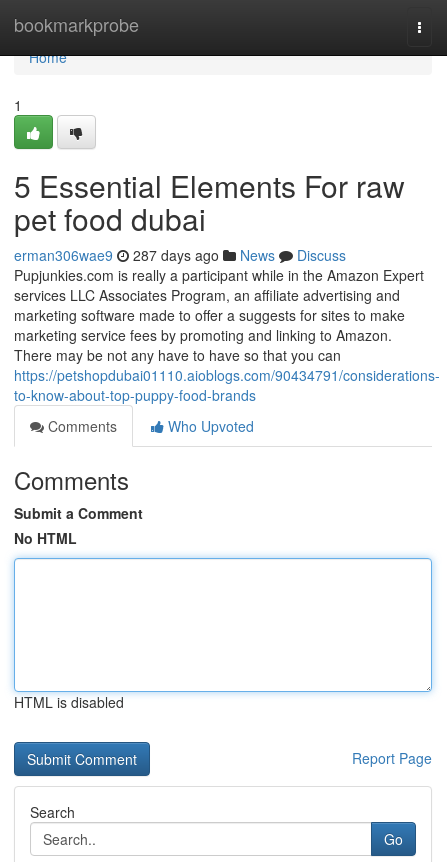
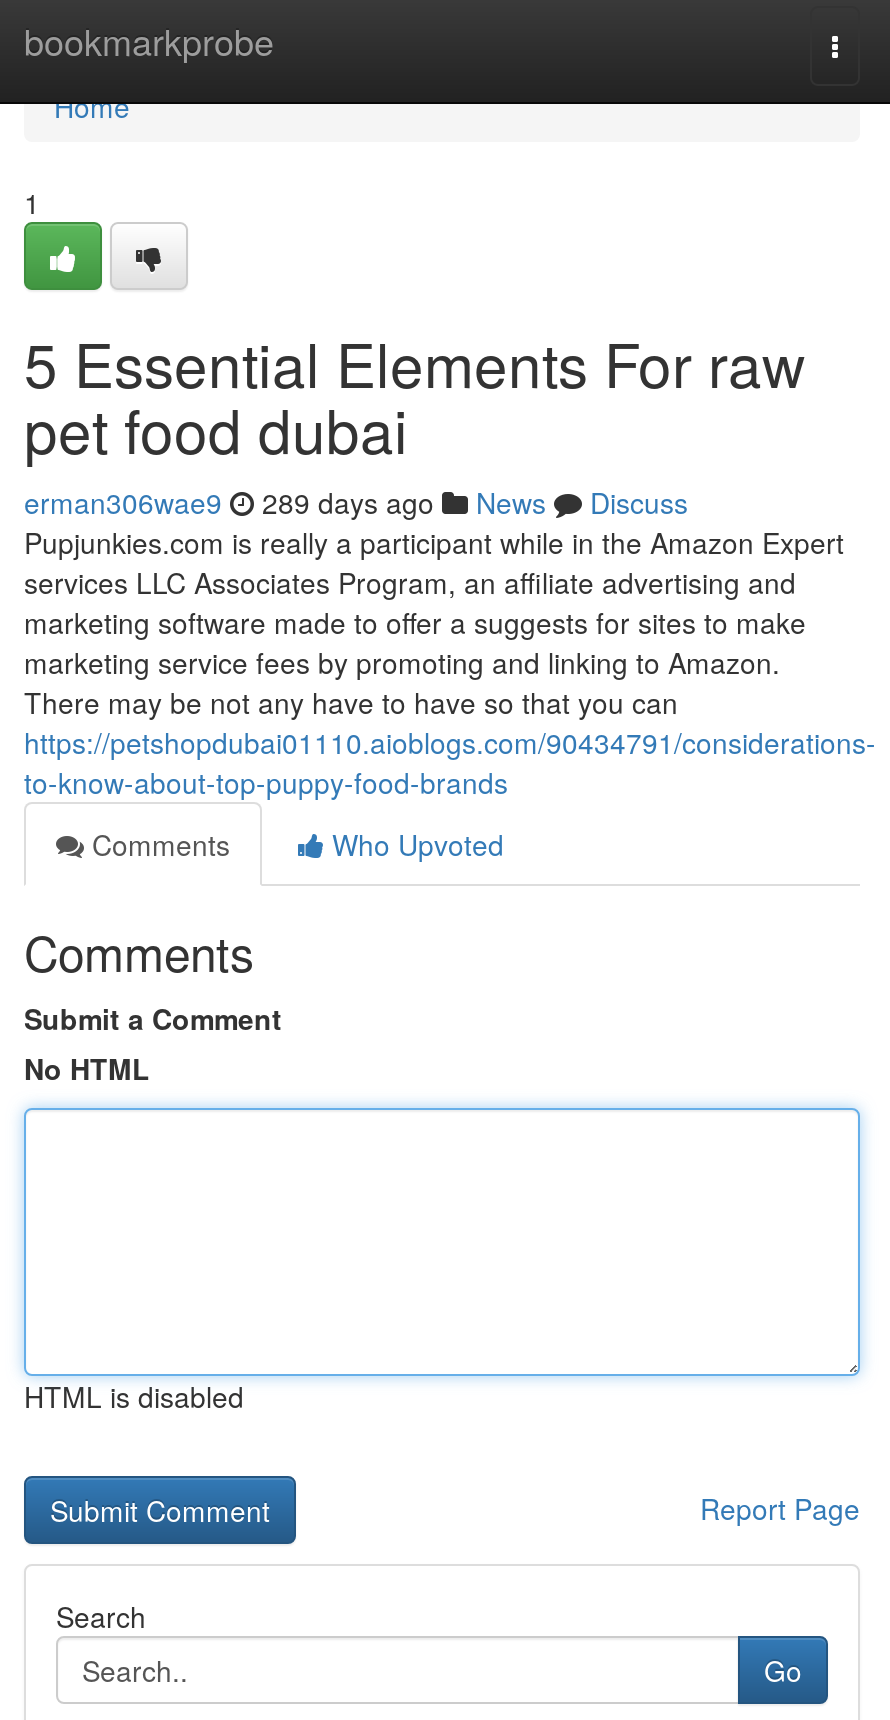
- erman306wae9 287 days ago News Discuss
+ erman306wae9 289 days ago News Discuss
